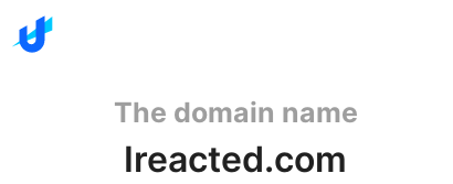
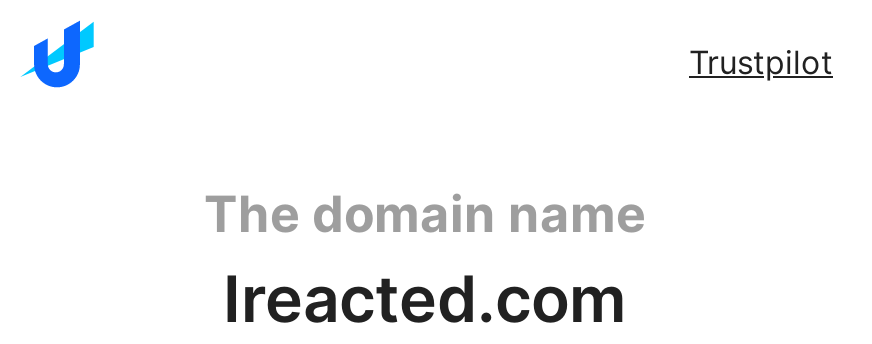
+ Trustpilot
